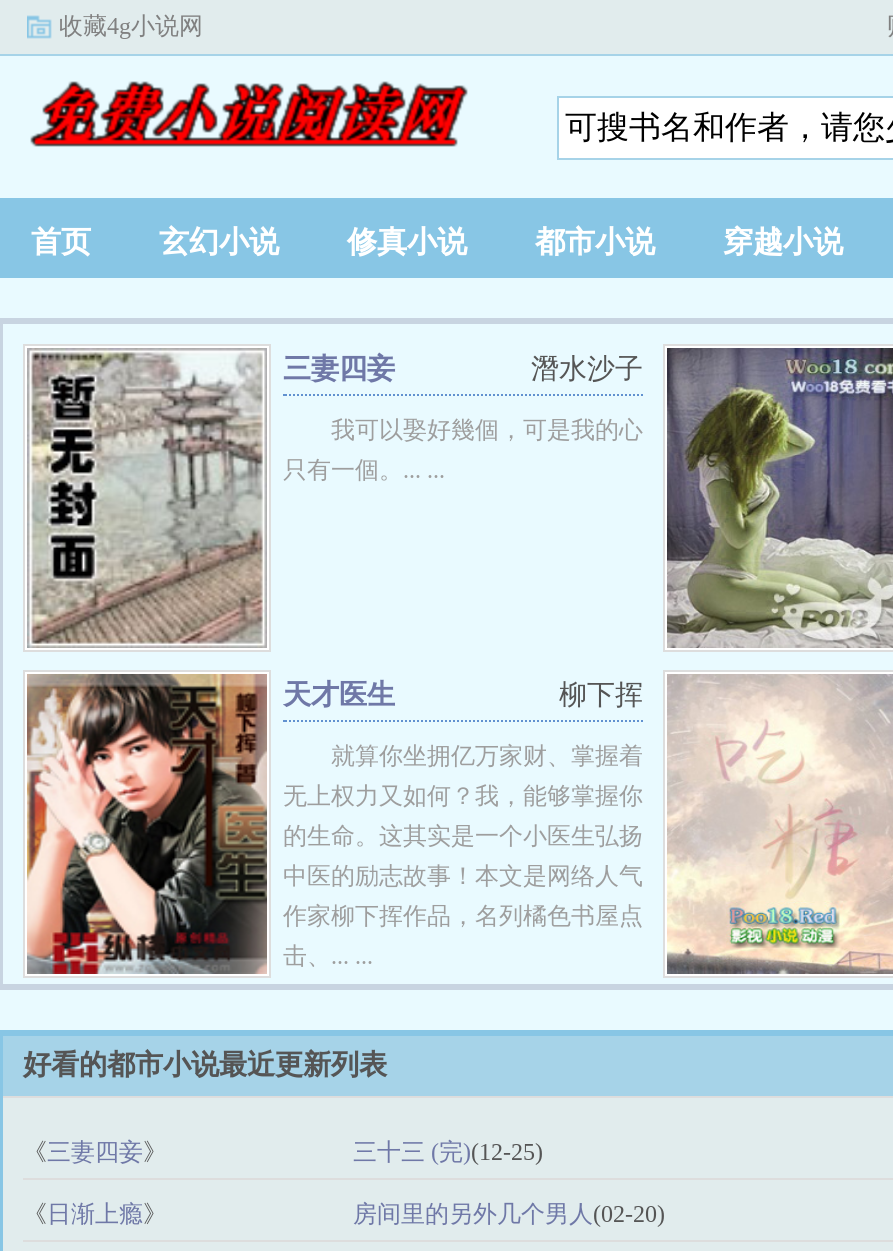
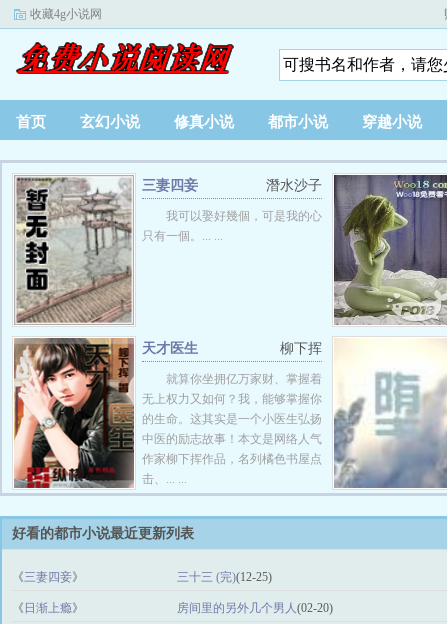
- [image]
+ [image]
